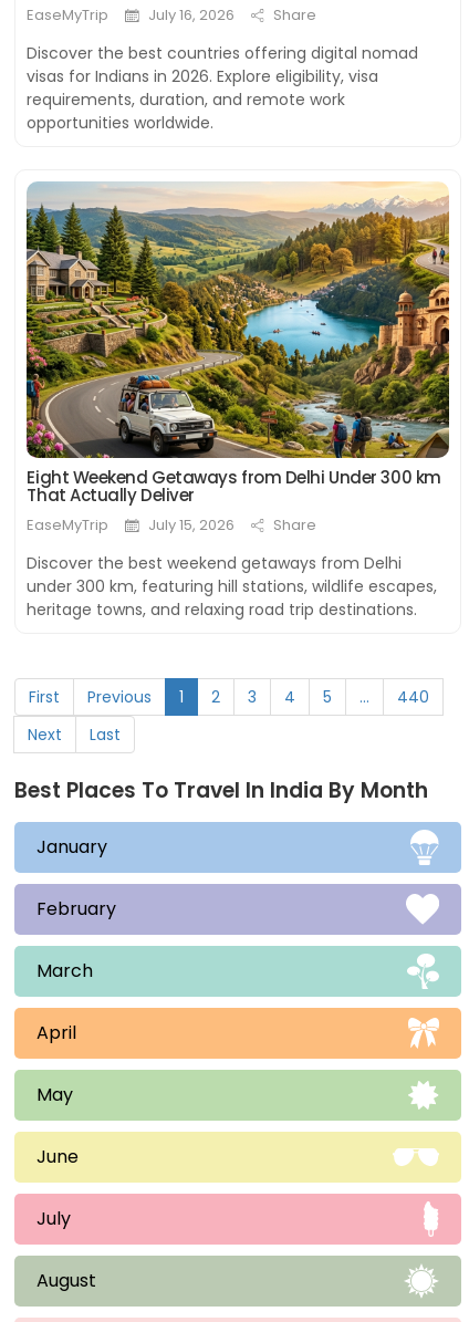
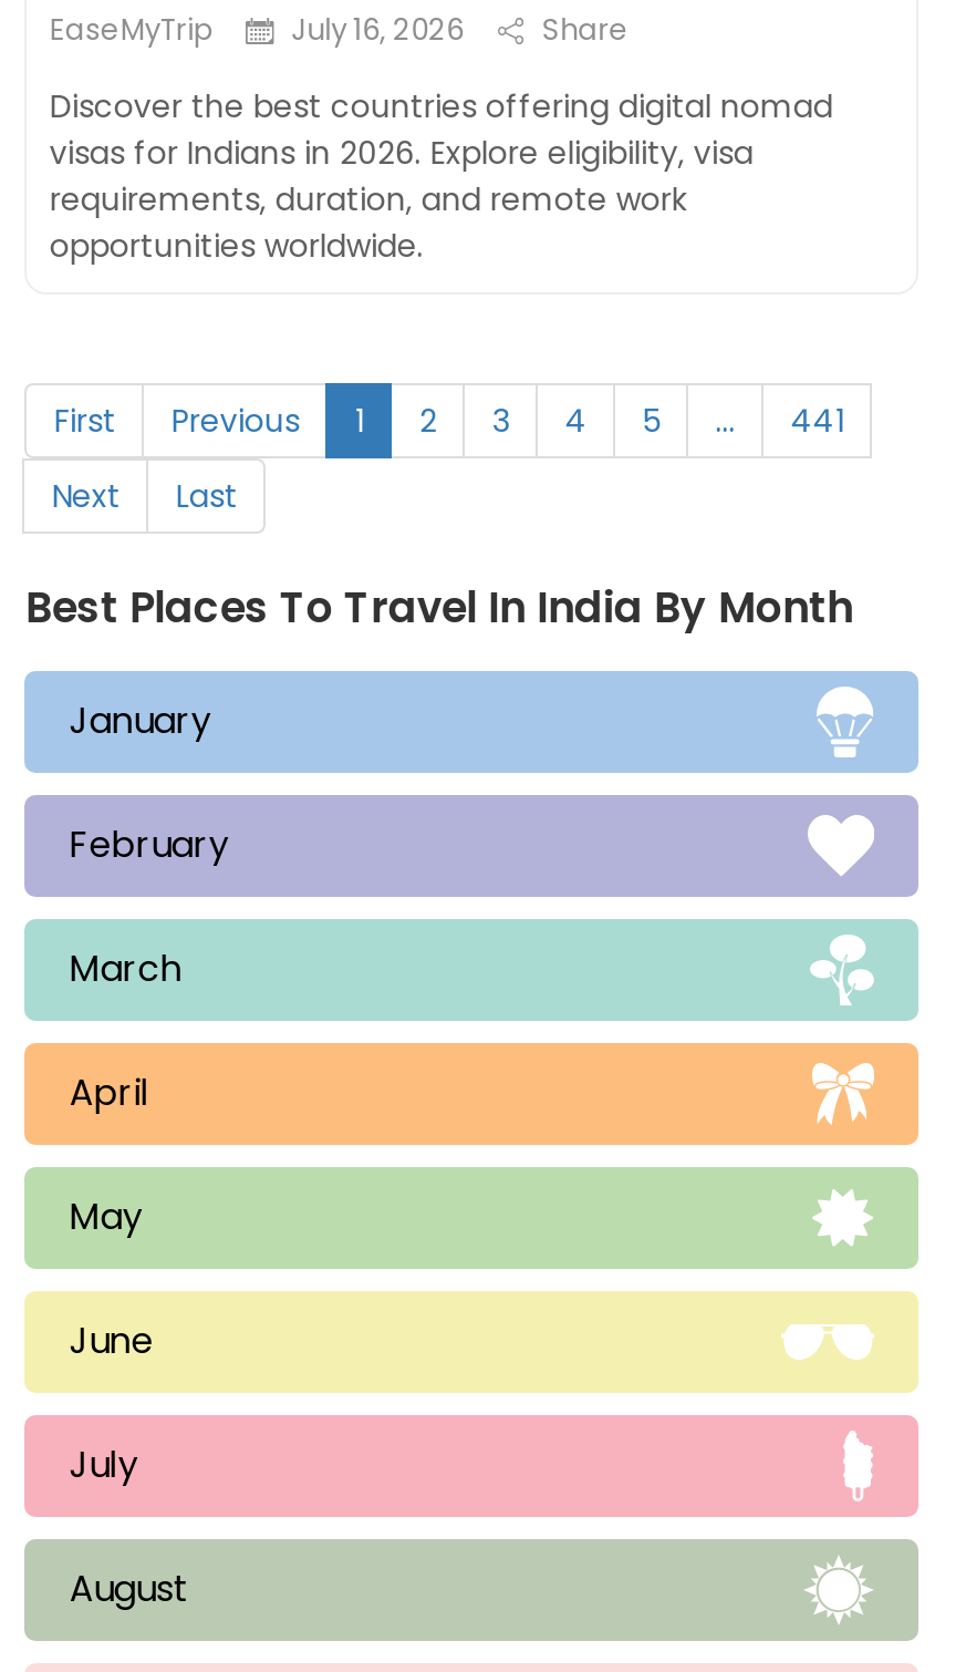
- [image]
- Eight Weekend Getaways from Delhi Under 300 km
- That Actually Deliver
- EaseMyTrip
- July 15, 2026
- Share
- Discover the best weekend getaways from Delhi
- under 300 km, featuring hill stations, wildlife escapes,
- heritage towns, and relaxing road trip destinations.

- 440
+ 441
